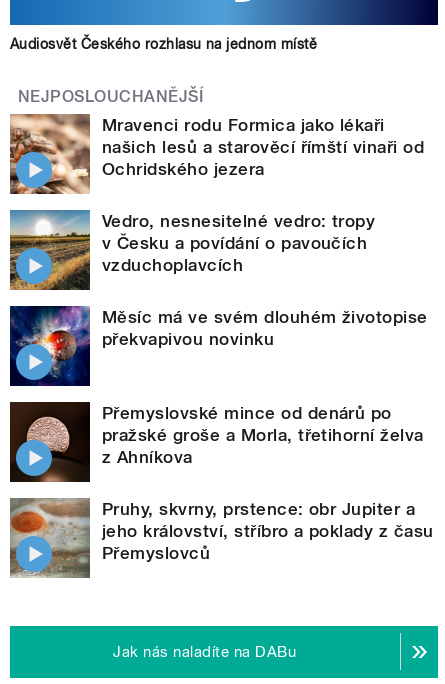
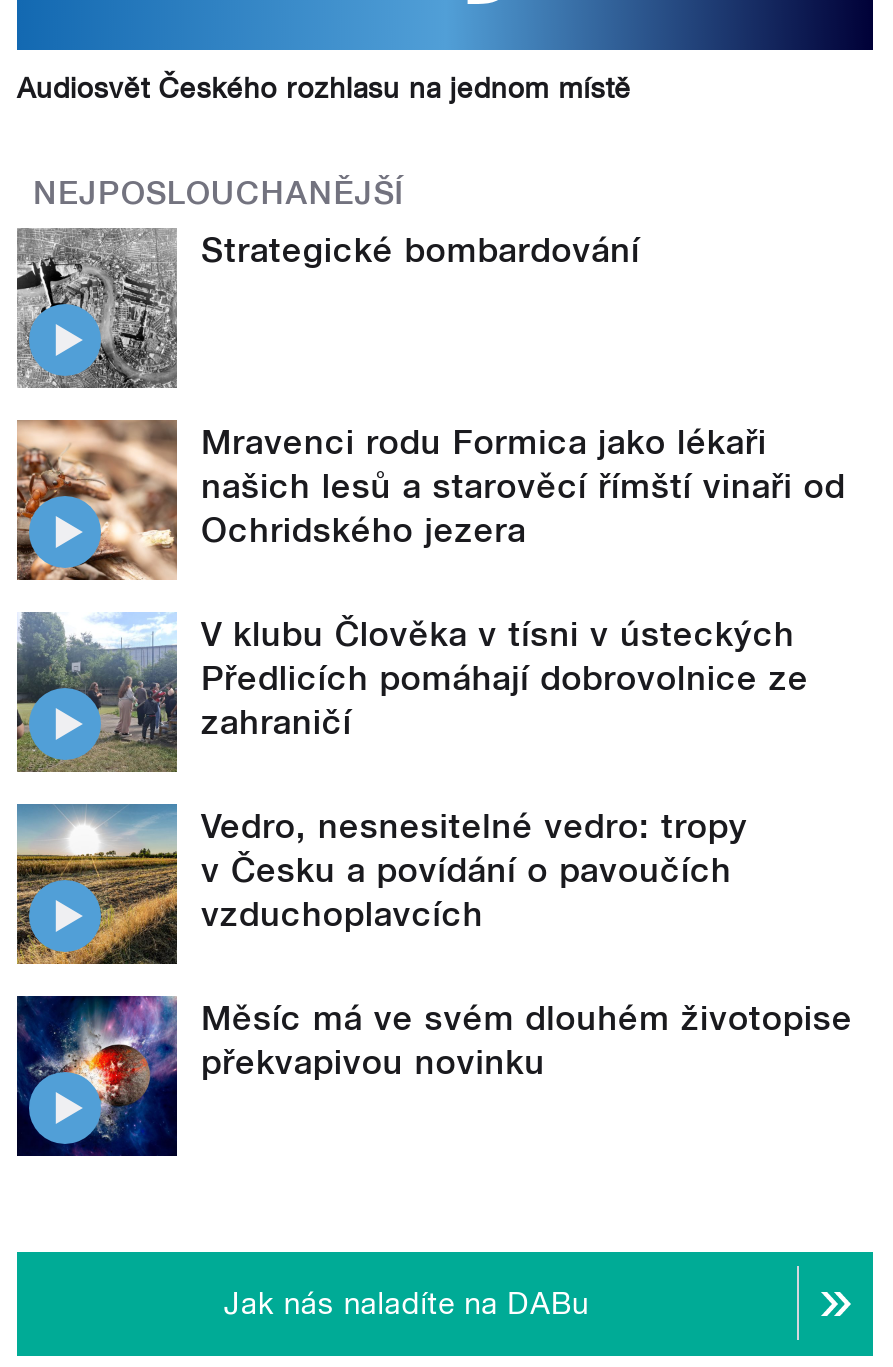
+ [image]
+ Strategické bombardování

moved down: [image] | Mravenci rodu Formica jako lékaři | našich lesů a starověcí římští vinaři od | Ochridského jezera

+ [image]
+ V klubu Člověka v tísni v ústeckých
+ Předlicích pomáhají dobrovolnice ze
+ zahraničí

moved down: [image] | Vedro, nesnesitelné vedro: tropy | v Česku a povídání o pavoučích | vzduchoplavcích | Měsíc má ve svém dlouhém životopise | překvapivou novinku

- [image]
- Přemyslovské mince od denárů po
- pražské groše a Morla, třetihorní želva
- z Ahníkova
- Pruhy, skvrny, prstence: obr Jupiter a
- jeho království, stříbro a poklady z času
- Přemyslovců

- [image]
